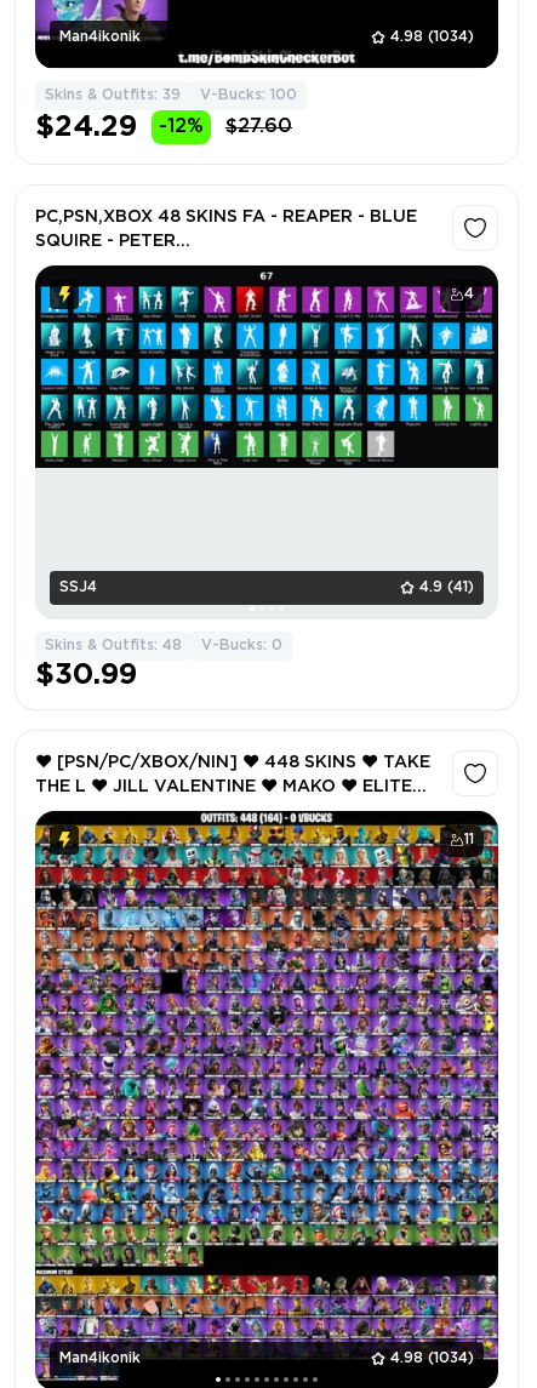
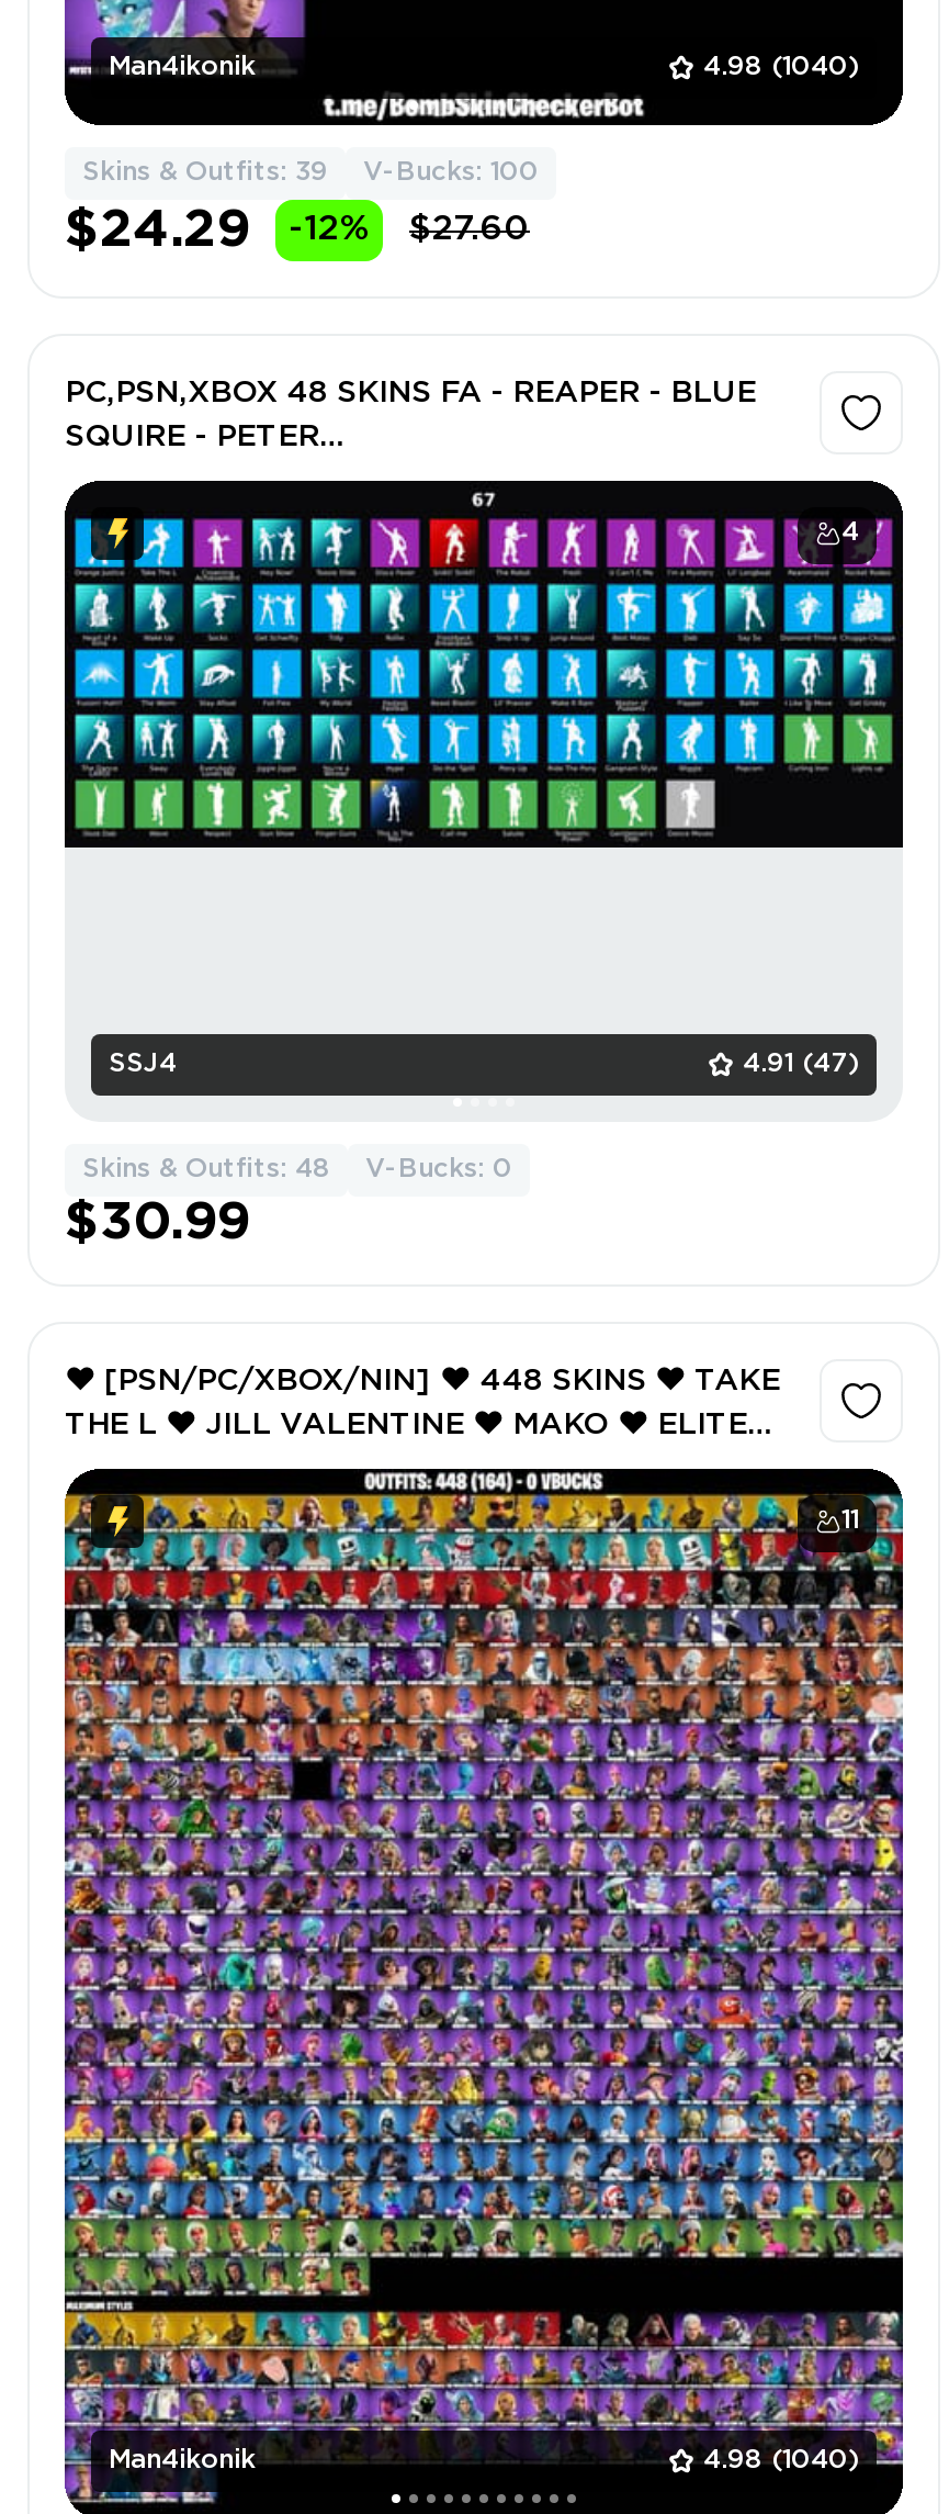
- 4.98 (1034)
+ 4.98 (1040)

- 4.9 (41)
+ 4.91 (47)

- 4.98 (1034)
+ 4.98 (1040)
